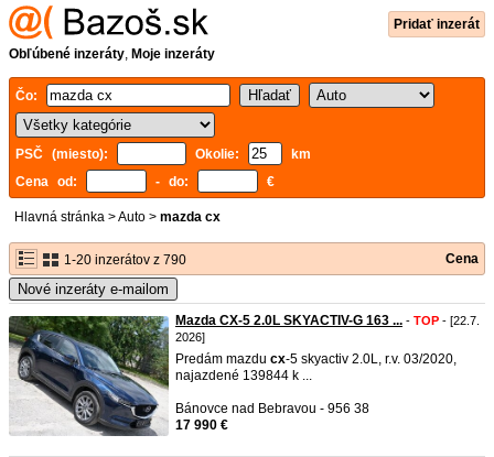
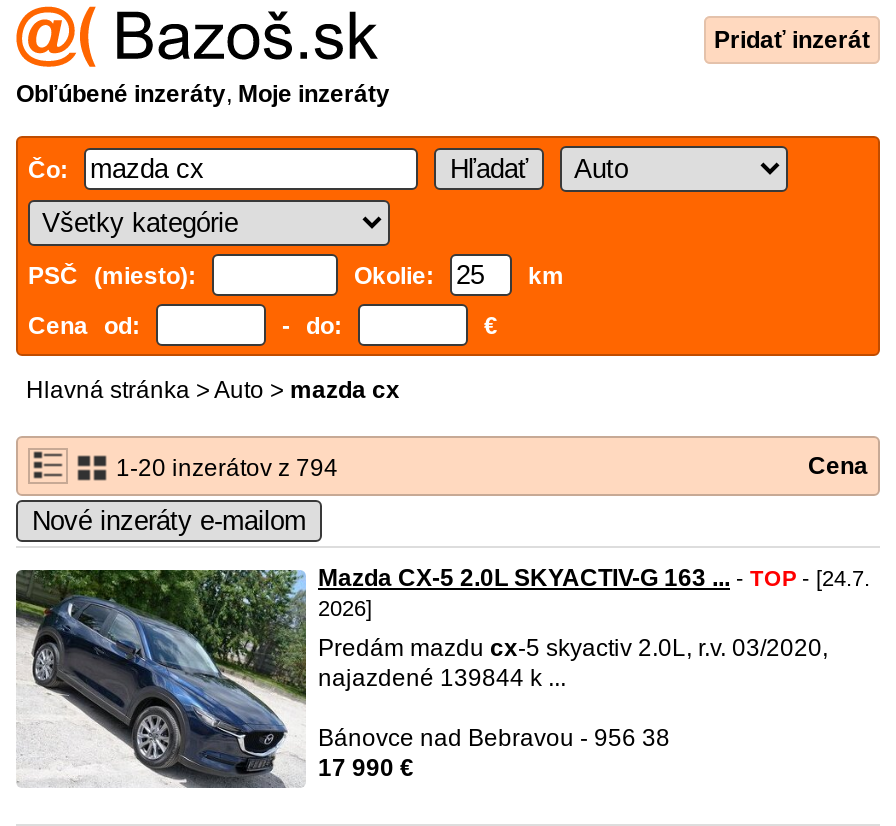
- 1-20 inzerátov z 790
+ 1-20 inzerátov z 794

- Mazda CX-5 2.0L SKYACTIV-G 163 ... - TOP - [22.7.
+ Mazda CX-5 2.0L SKYACTIV-G 163 ... - TOP - [24.7.
